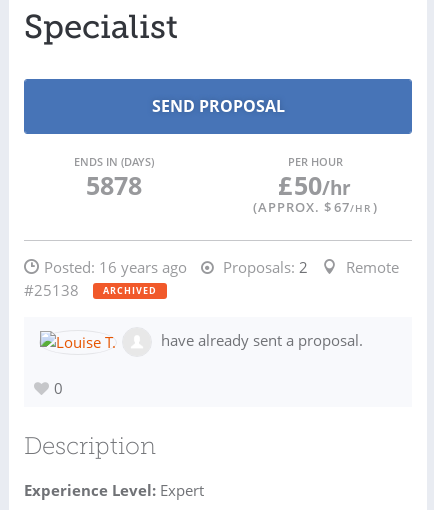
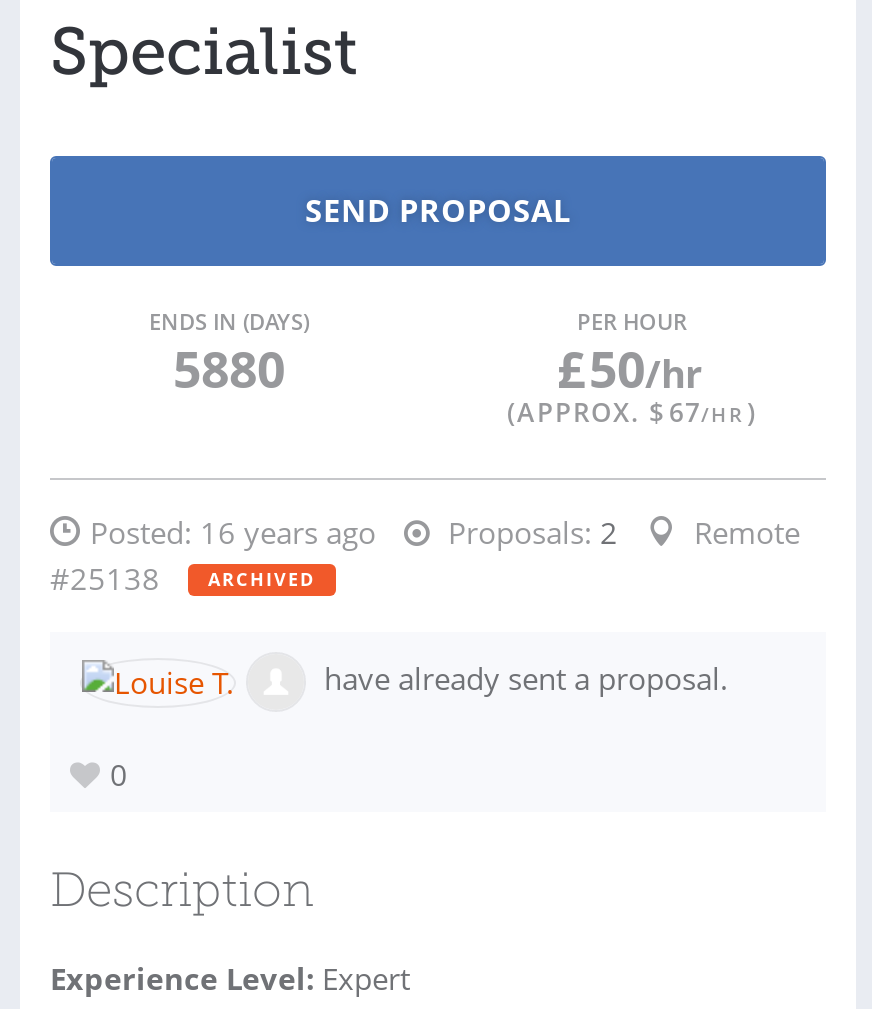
- 5878
+ 5880
